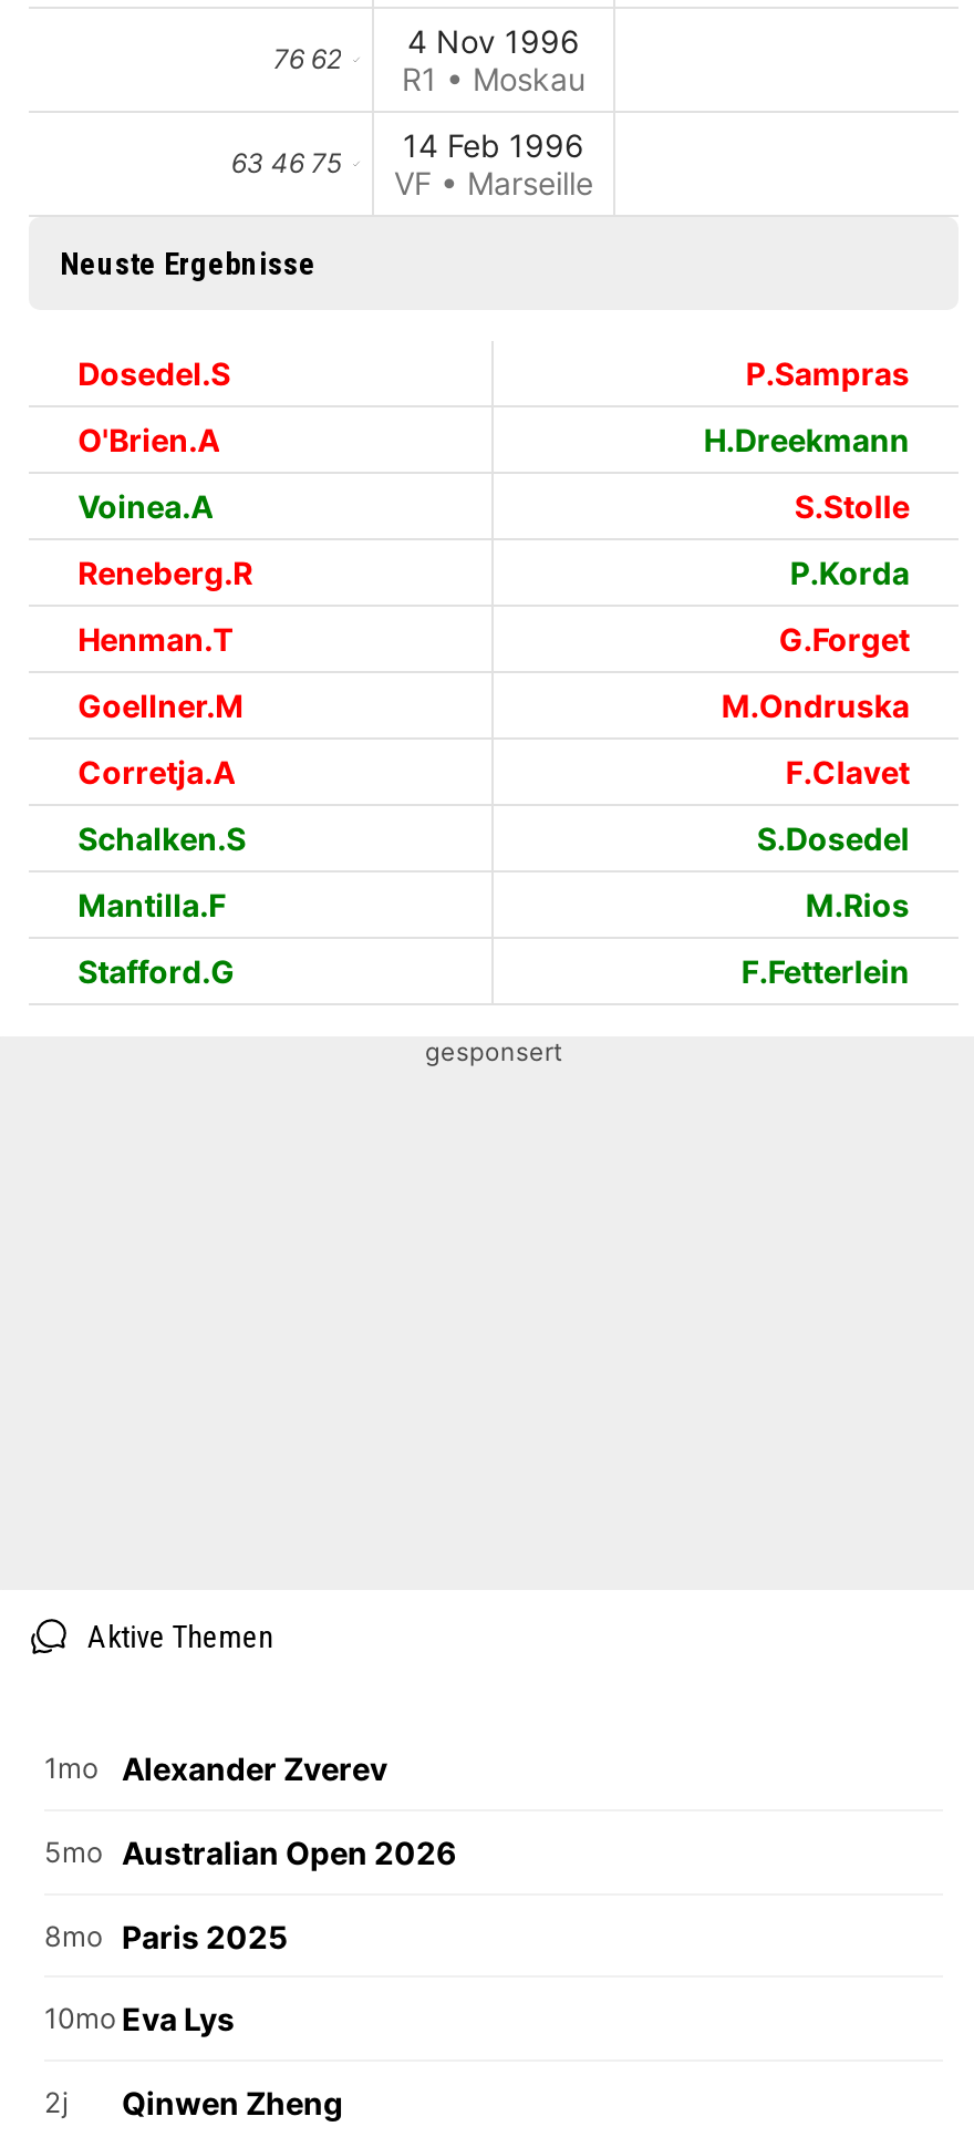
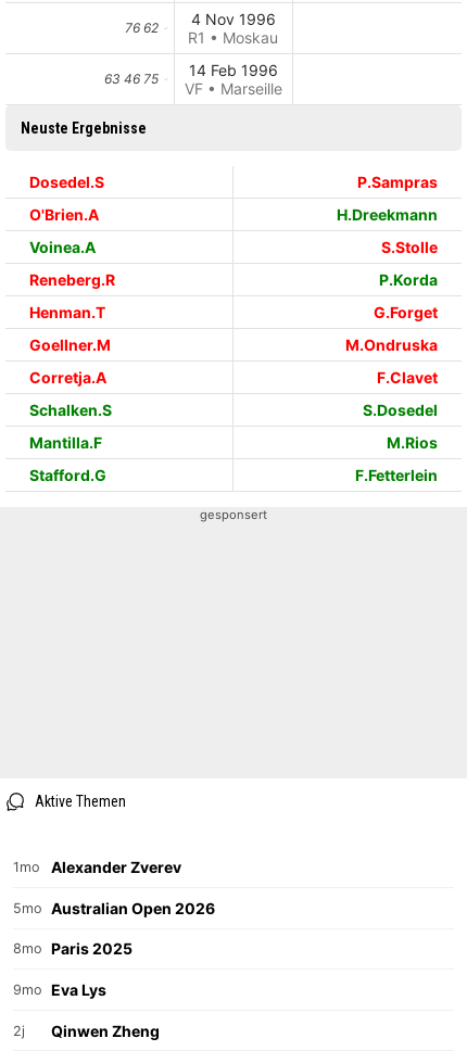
- 10mo Eva Lys
+ 9mo Eva Lys
